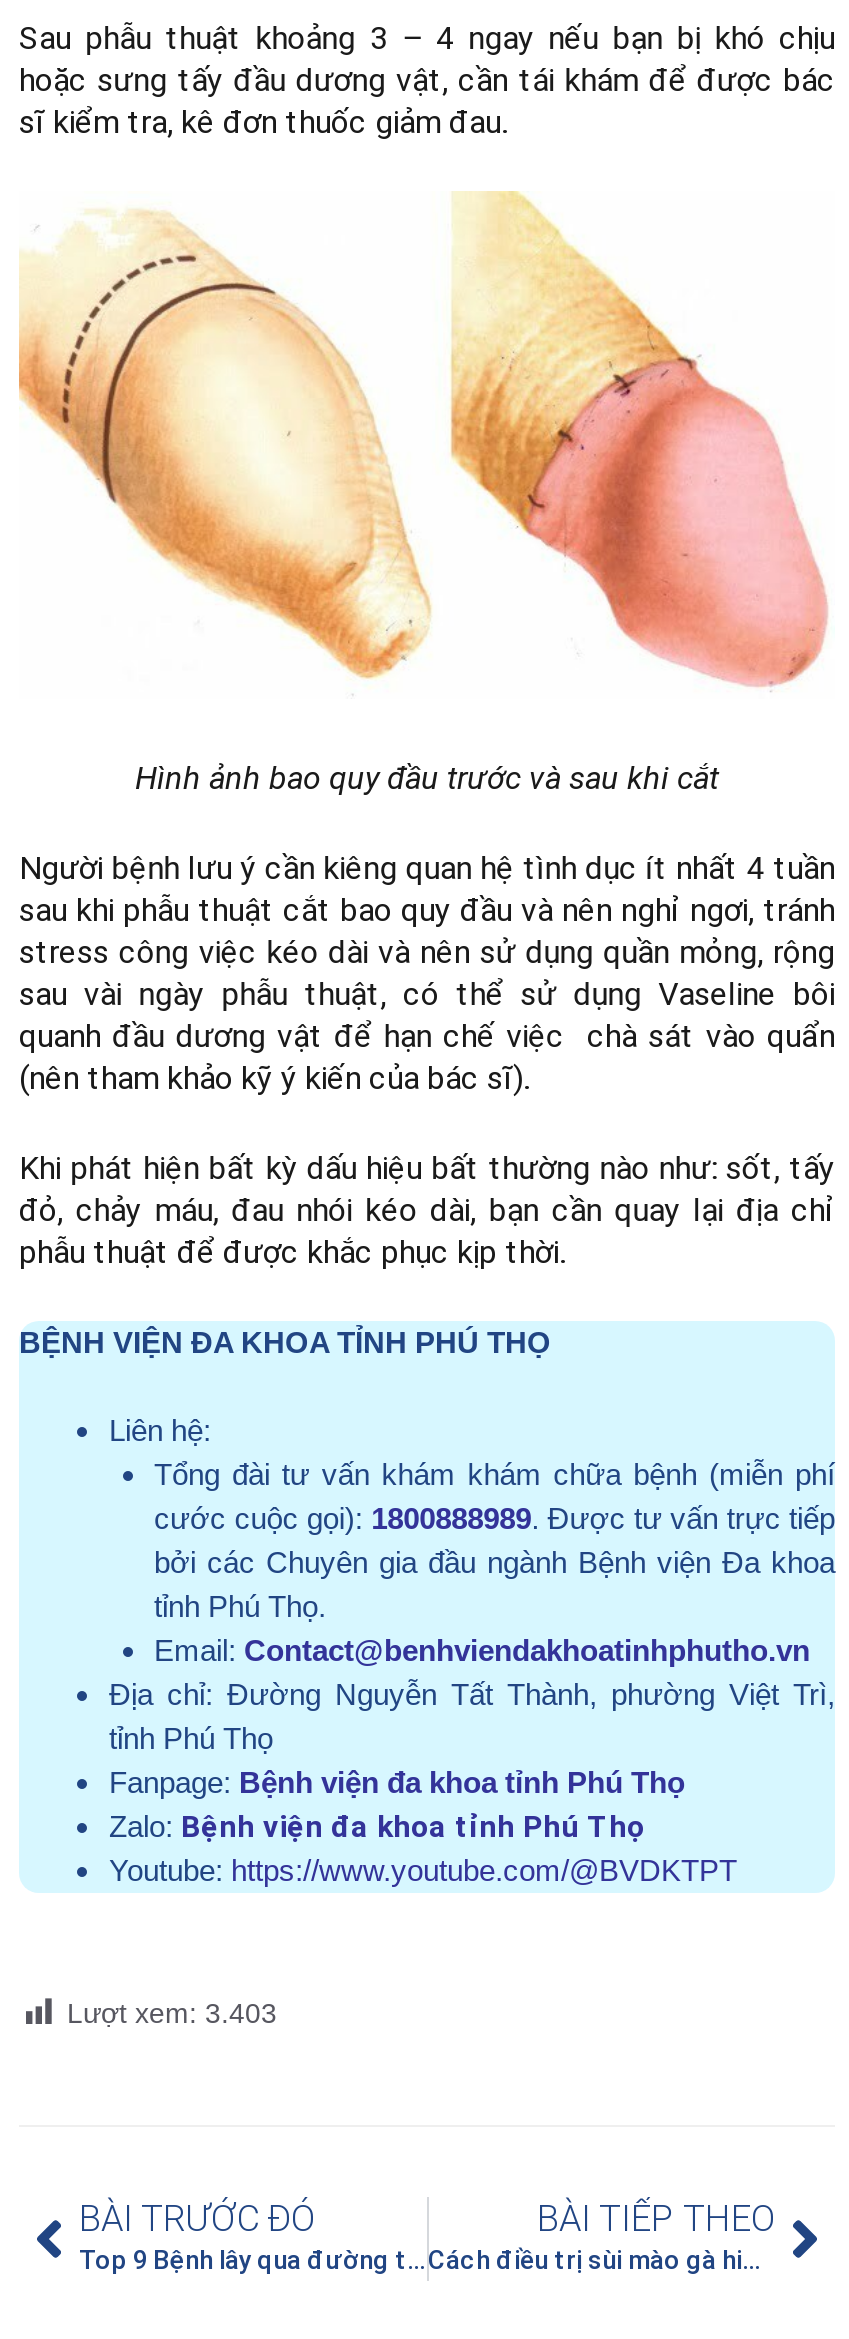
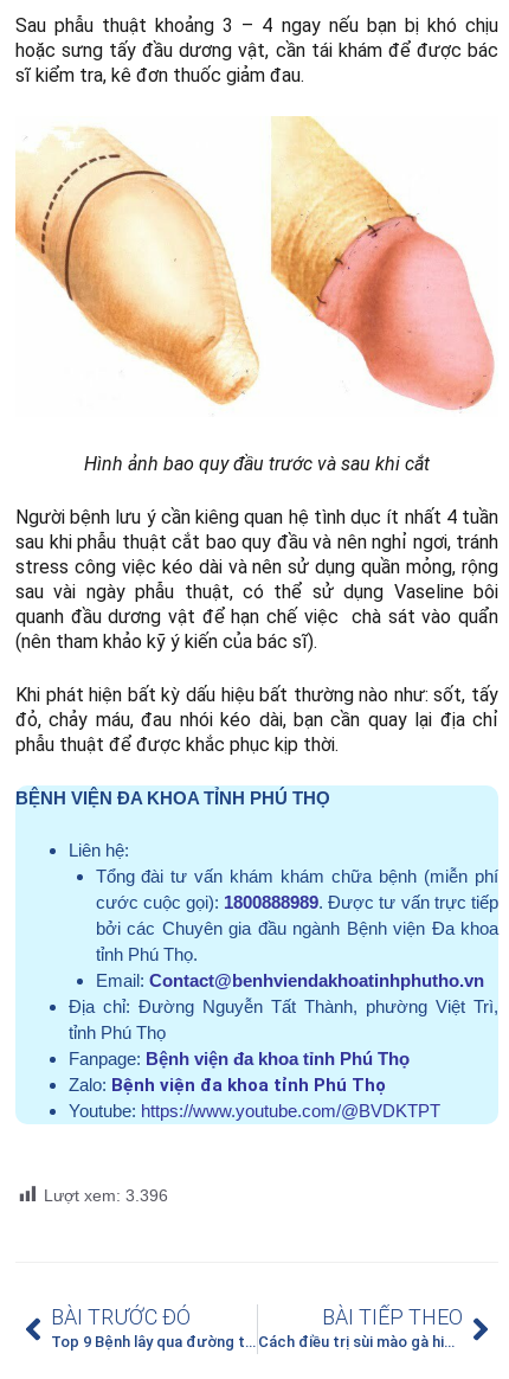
- Lượt xem: 3.403
+ Lượt xem: 3.396
